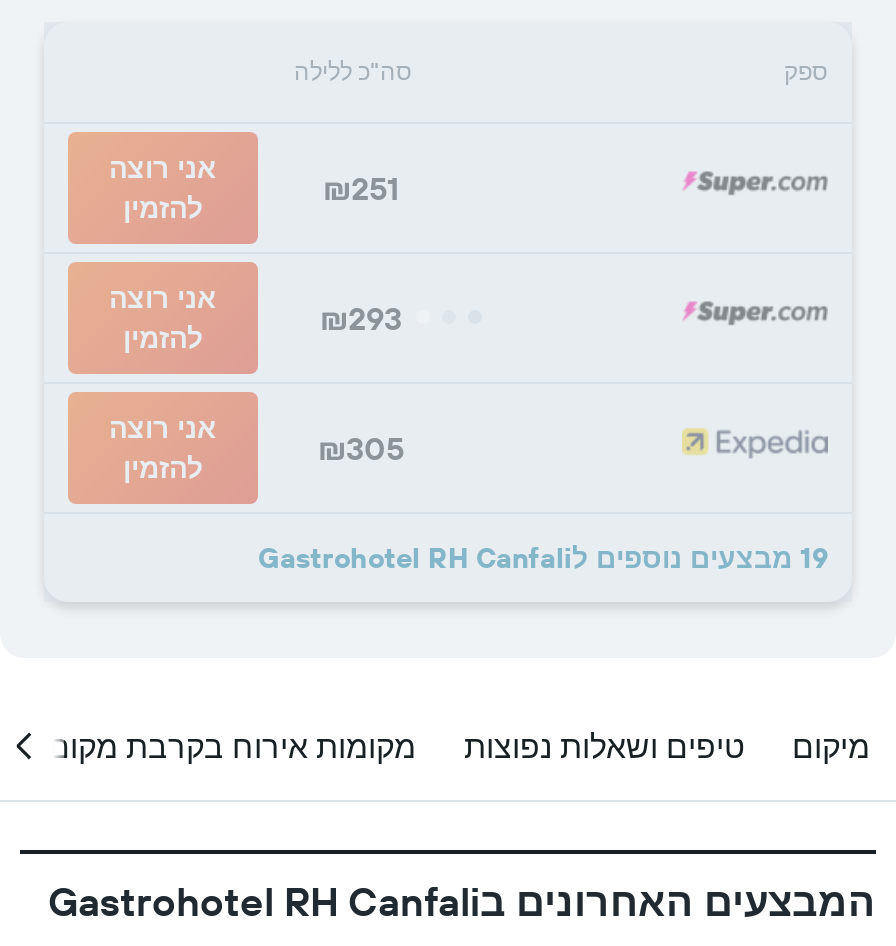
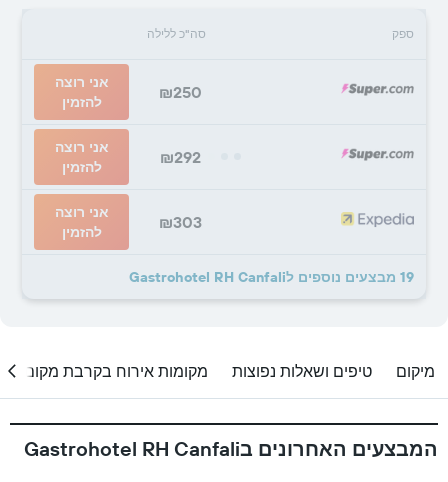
- ₪251
+ ₪250

- ₪293
+ ₪292

- ₪305
+ ₪303
